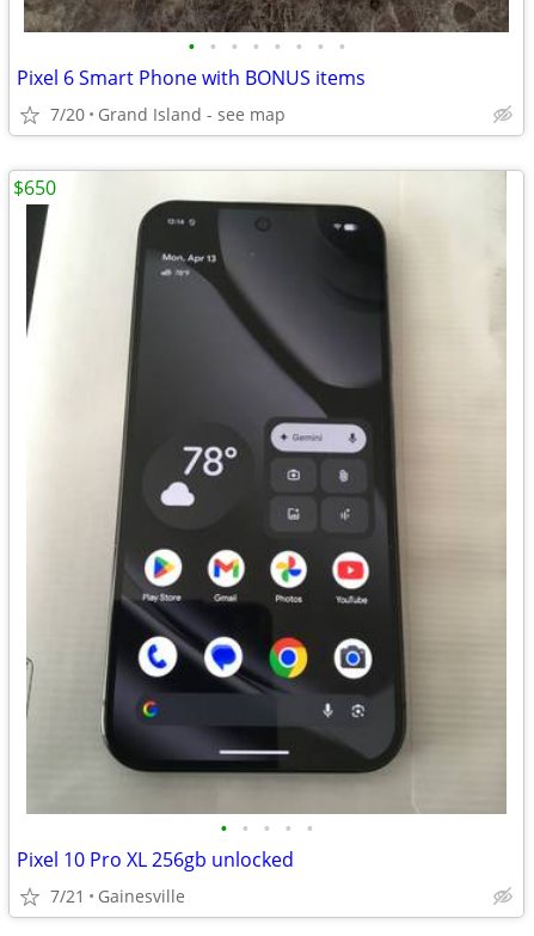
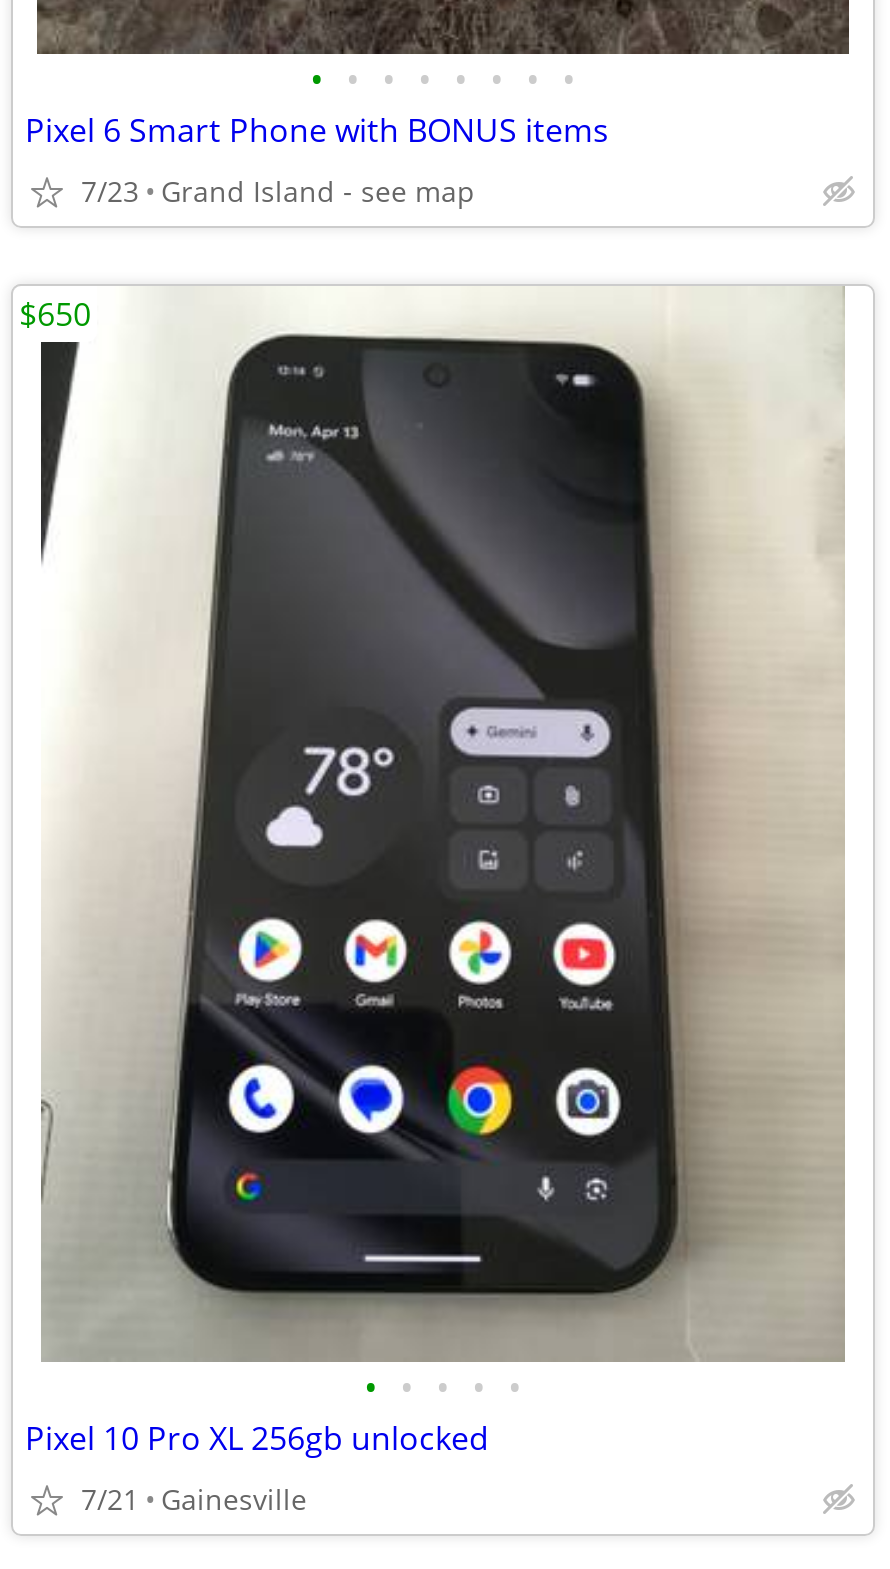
- 7/20 Grand Island - see map
+ 7/23 Grand Island - see map
